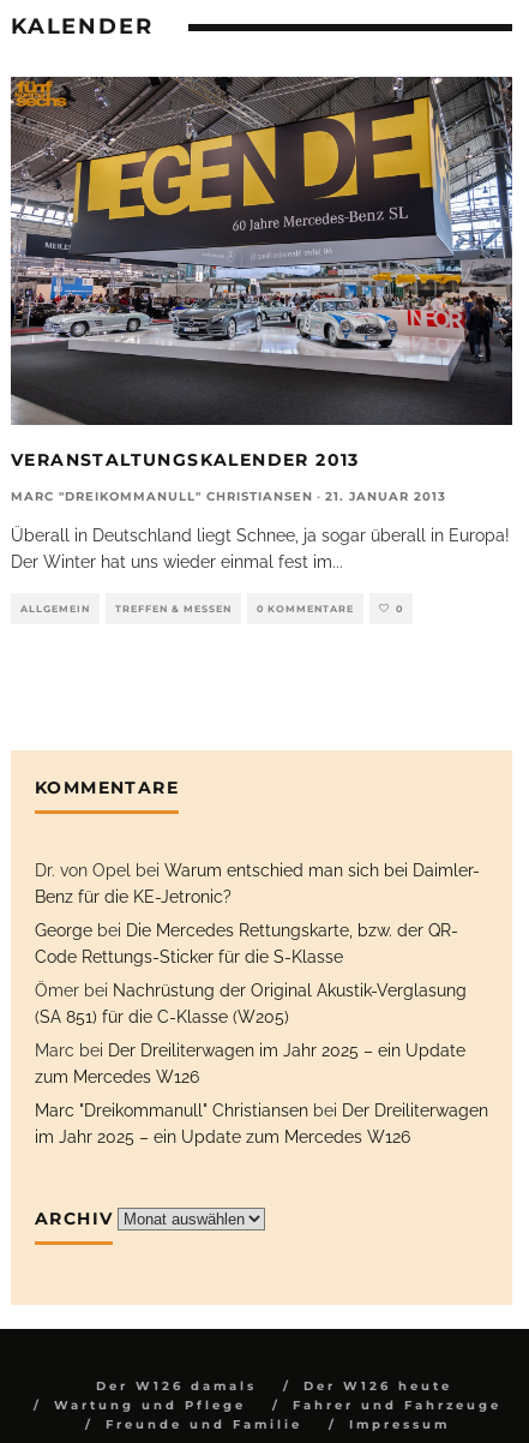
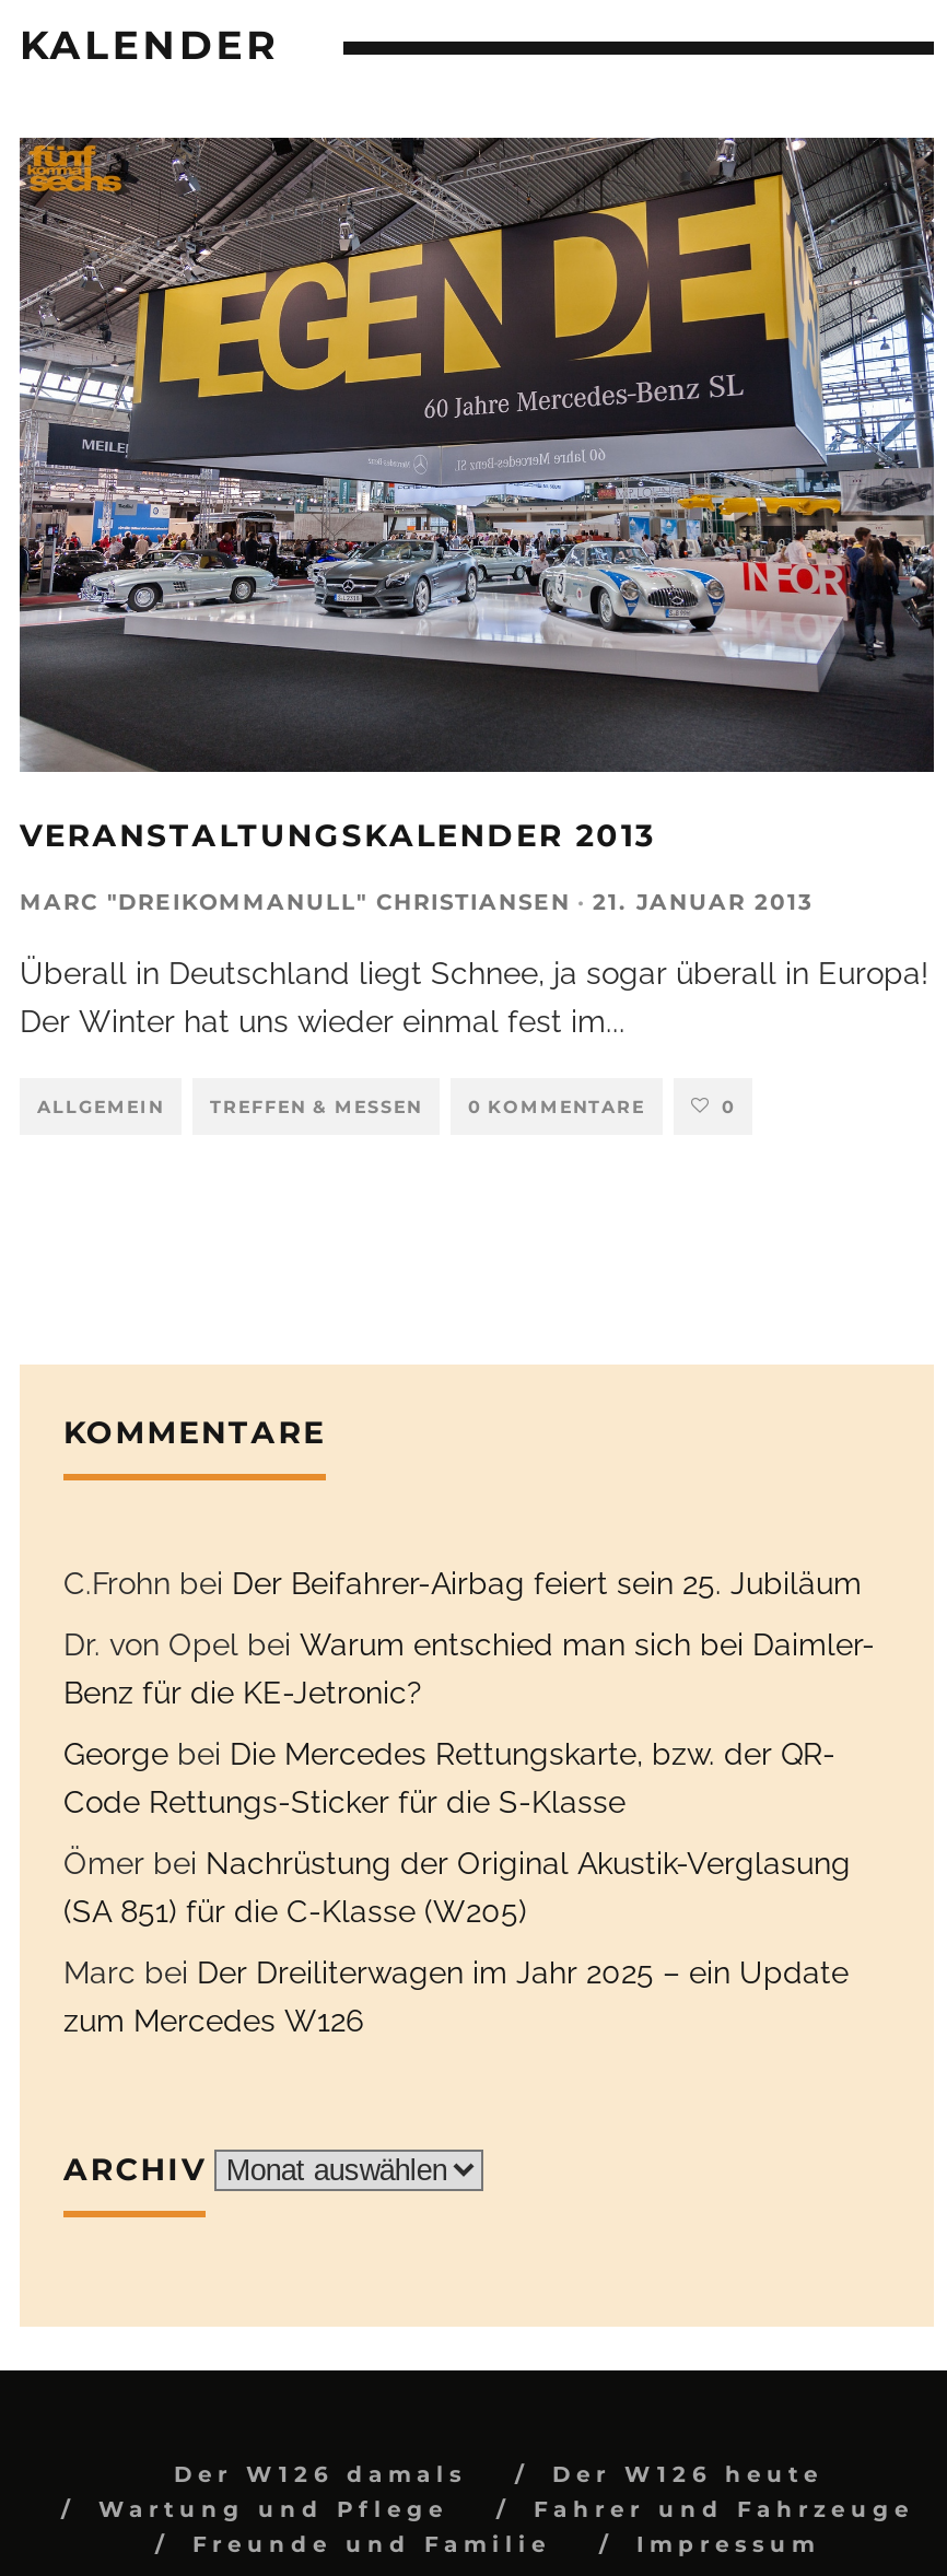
+ C.Frohn bei Der Beifahrer-Airbag feiert sein 25. Jubiläum

moved down: Dr. von Opel bei Warum entschied man sich bei Daimler- | Benz für die KE-Jetronic? | George bei Die Mercedes Rettungskarte, bzw. der QR- | Code Rettungs-Sticker für die S-Klasse | Ömer bei Nachrüstung der Original Akustik-Verglasung | (SA 851) für die C-Klasse (W205) | Marc bei Der Dreiliterwagen im Jahr 2025 – ein Update | zum Mercedes W126

- Marc "Dreikommanull" Christiansen bei Der Dreiliterwagen
- im Jahr 2025 – ein Update zum Mercedes W126
